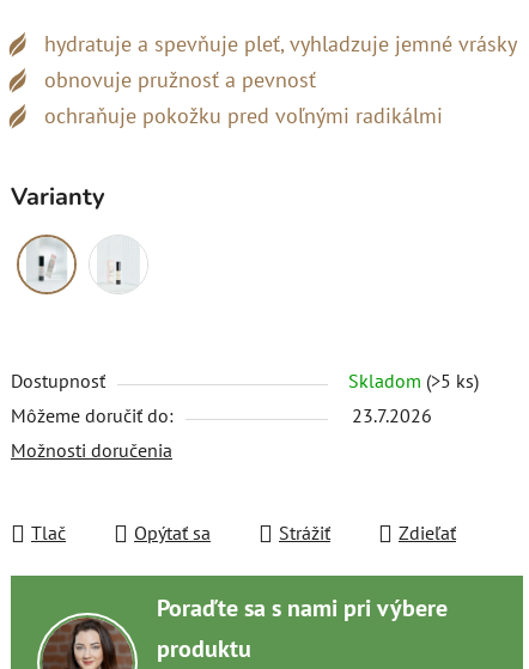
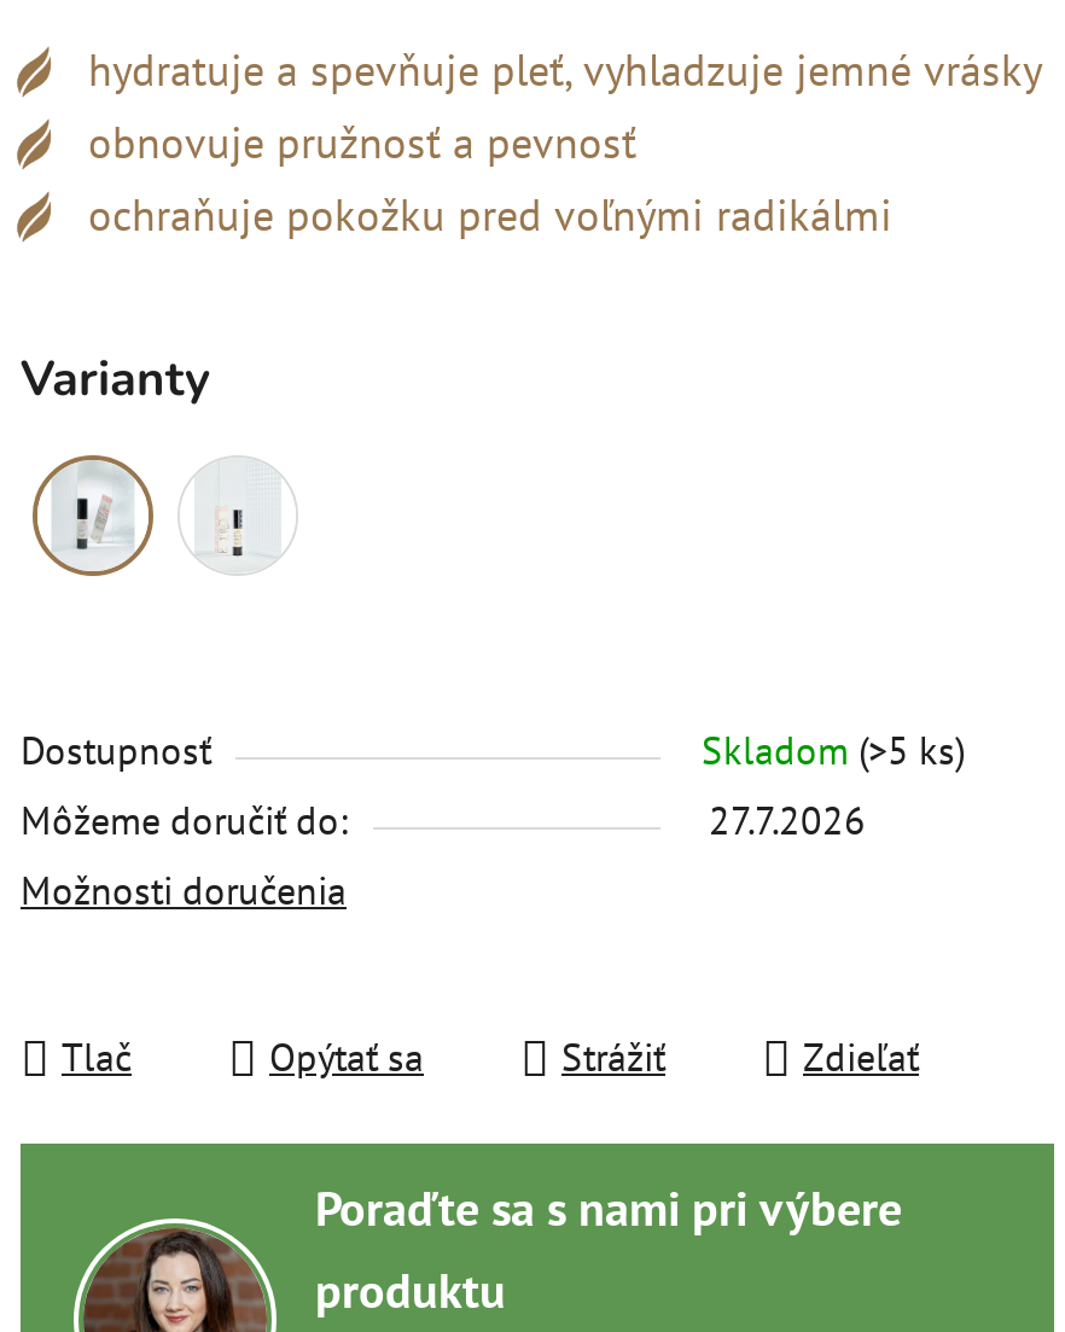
- 23.7.2026
+ 27.7.2026
